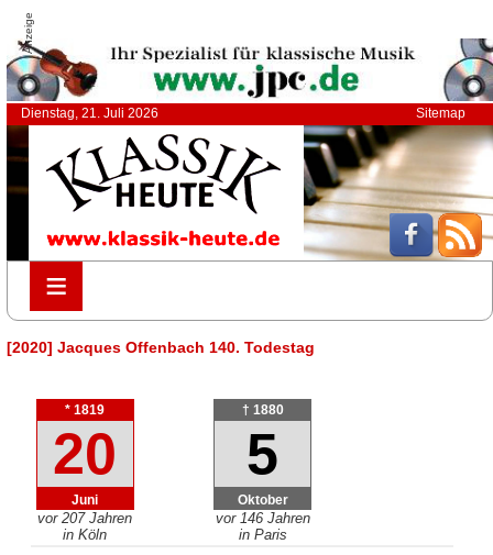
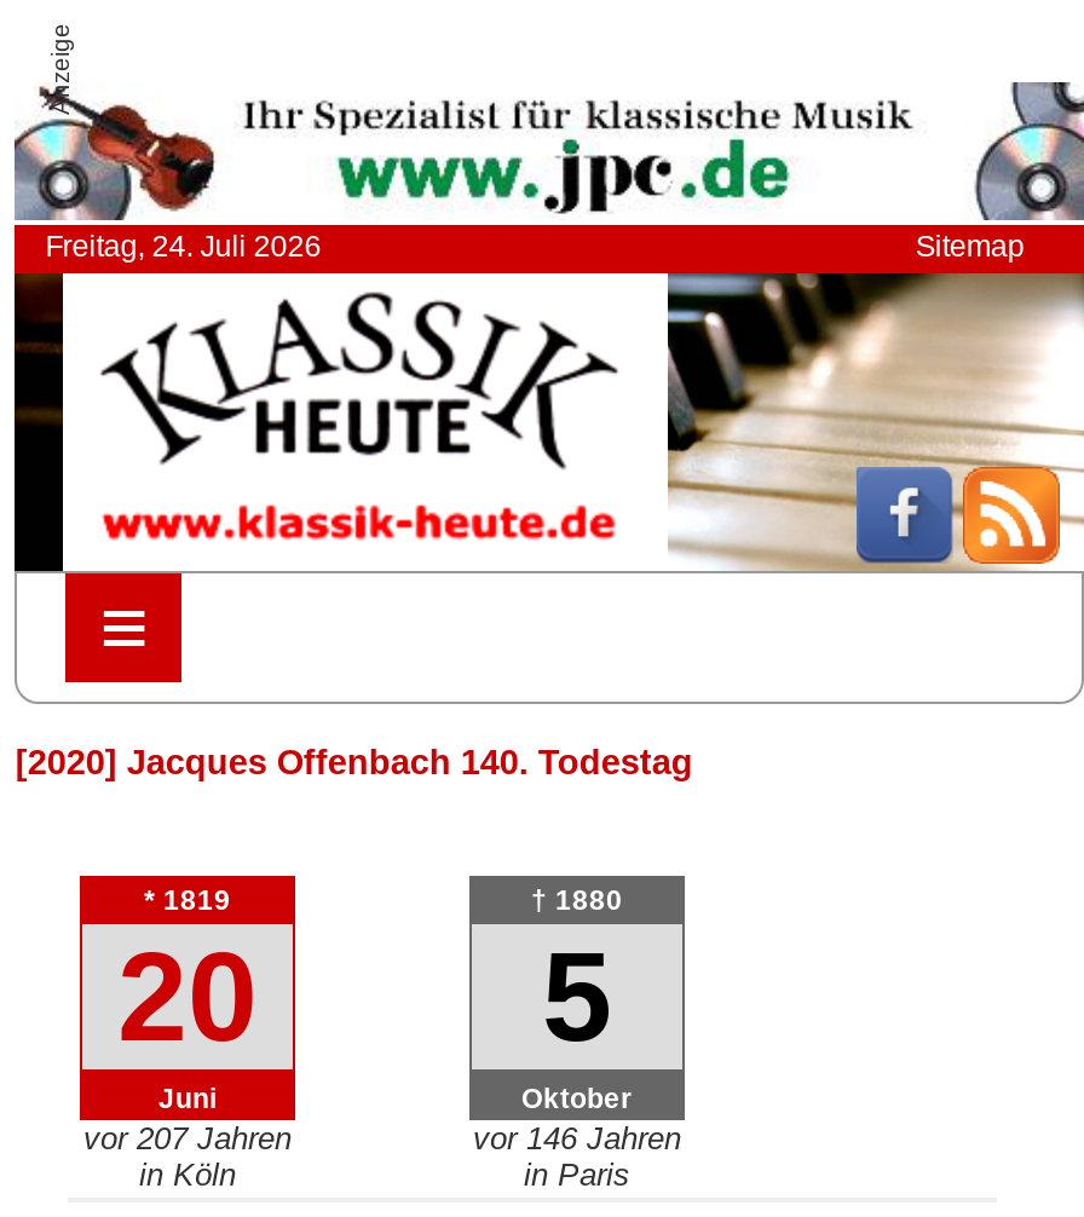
- Dienstag, 21. Juli 2026
+ Freitag, 24. Juli 2026
